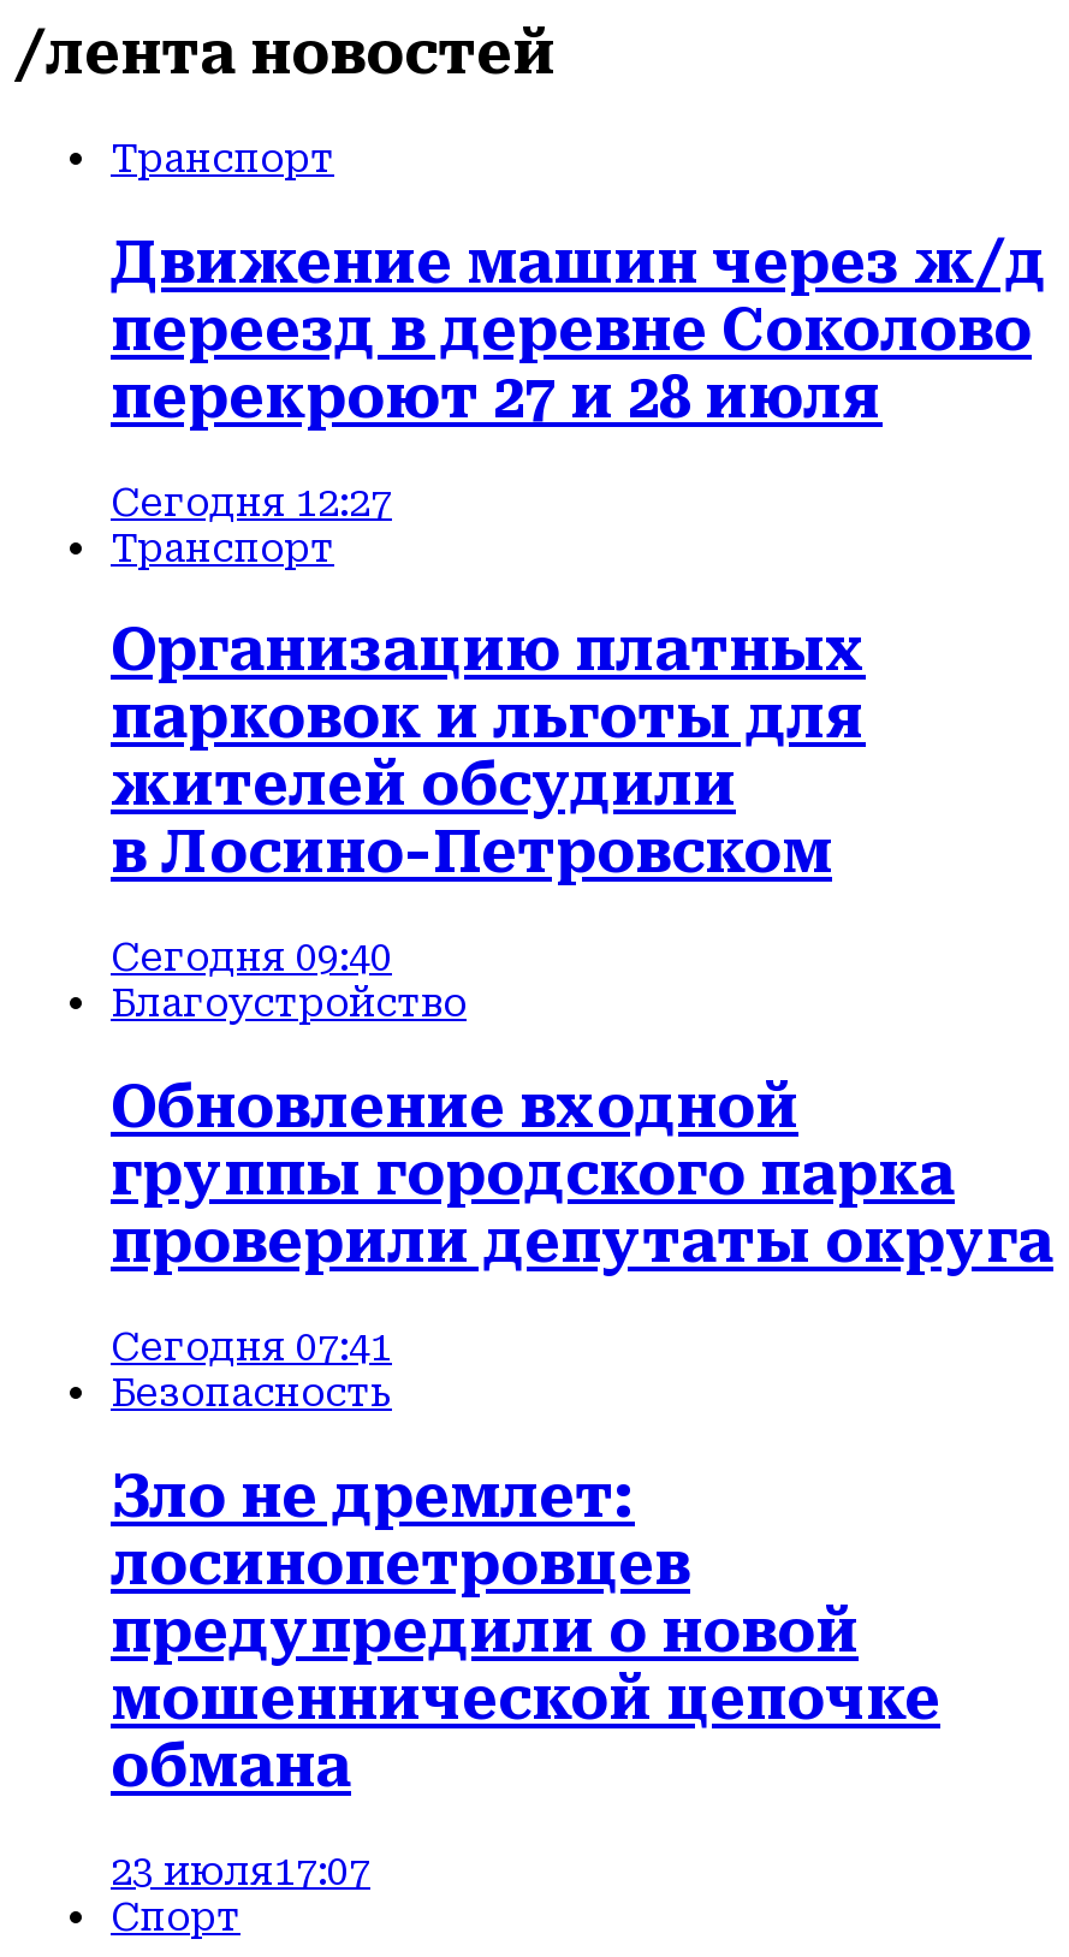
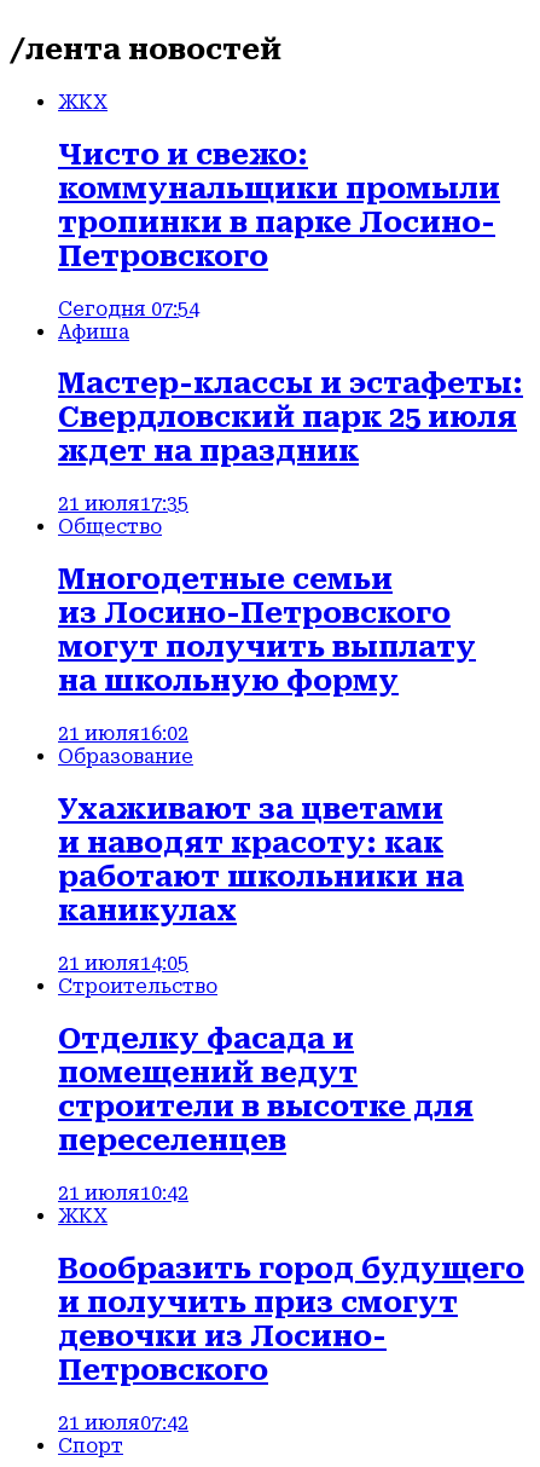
- Транспорт
- Движение машин через ж/д
- переезд в деревне Соколово
- перекроют 27 и 28 июля
- Сегодня 12:27
- Транспорт
- Организацию платных
- парковок и льготы для
- жителей обсудили
- в Лосино-Петровском
- Сегодня 09:40
- Благоустройство
- Обновление входной
- группы городского парка
- проверили депутаты округа
- Сегодня 07:41
- Безопасность
- Зло не дремлет:
- лосинопетровцев
- предупредили о новой
- мошеннической цепочке
- обмана
- 23 июля17:07
+ ЖКХ
+ Чисто и свежо:
+ коммунальщики промыли
+ тропинки в парке Лосино-
+ Петровского
+ Сегодня 07:54
+ Афиша
+ Мастер-классы и эстафеты:
+ Свердловский парк 25 июля
+ ждет на праздник
+ 21 июля17:35
+ Общество
+ Многодетные семьи
+ из Лосино-Петровского
+ могут получить выплату
+ на школьную форму
+ 21 июля16:02
+ Образование
+ Ухаживают за цветами
+ и наводят красоту: как
+ работают школьники на
+ каникулах
+ 21 июля14:05
+ Строительство
+ Отделку фасада и
+ помещений ведут
+ строители в высотке для
+ переселенцев
+ 21 июля10:42
+ ЖКХ
+ Вообразить город будущего
+ и получить приз смогут
+ девочки из Лосино-
+ Петровского
+ 21 июля07:42
